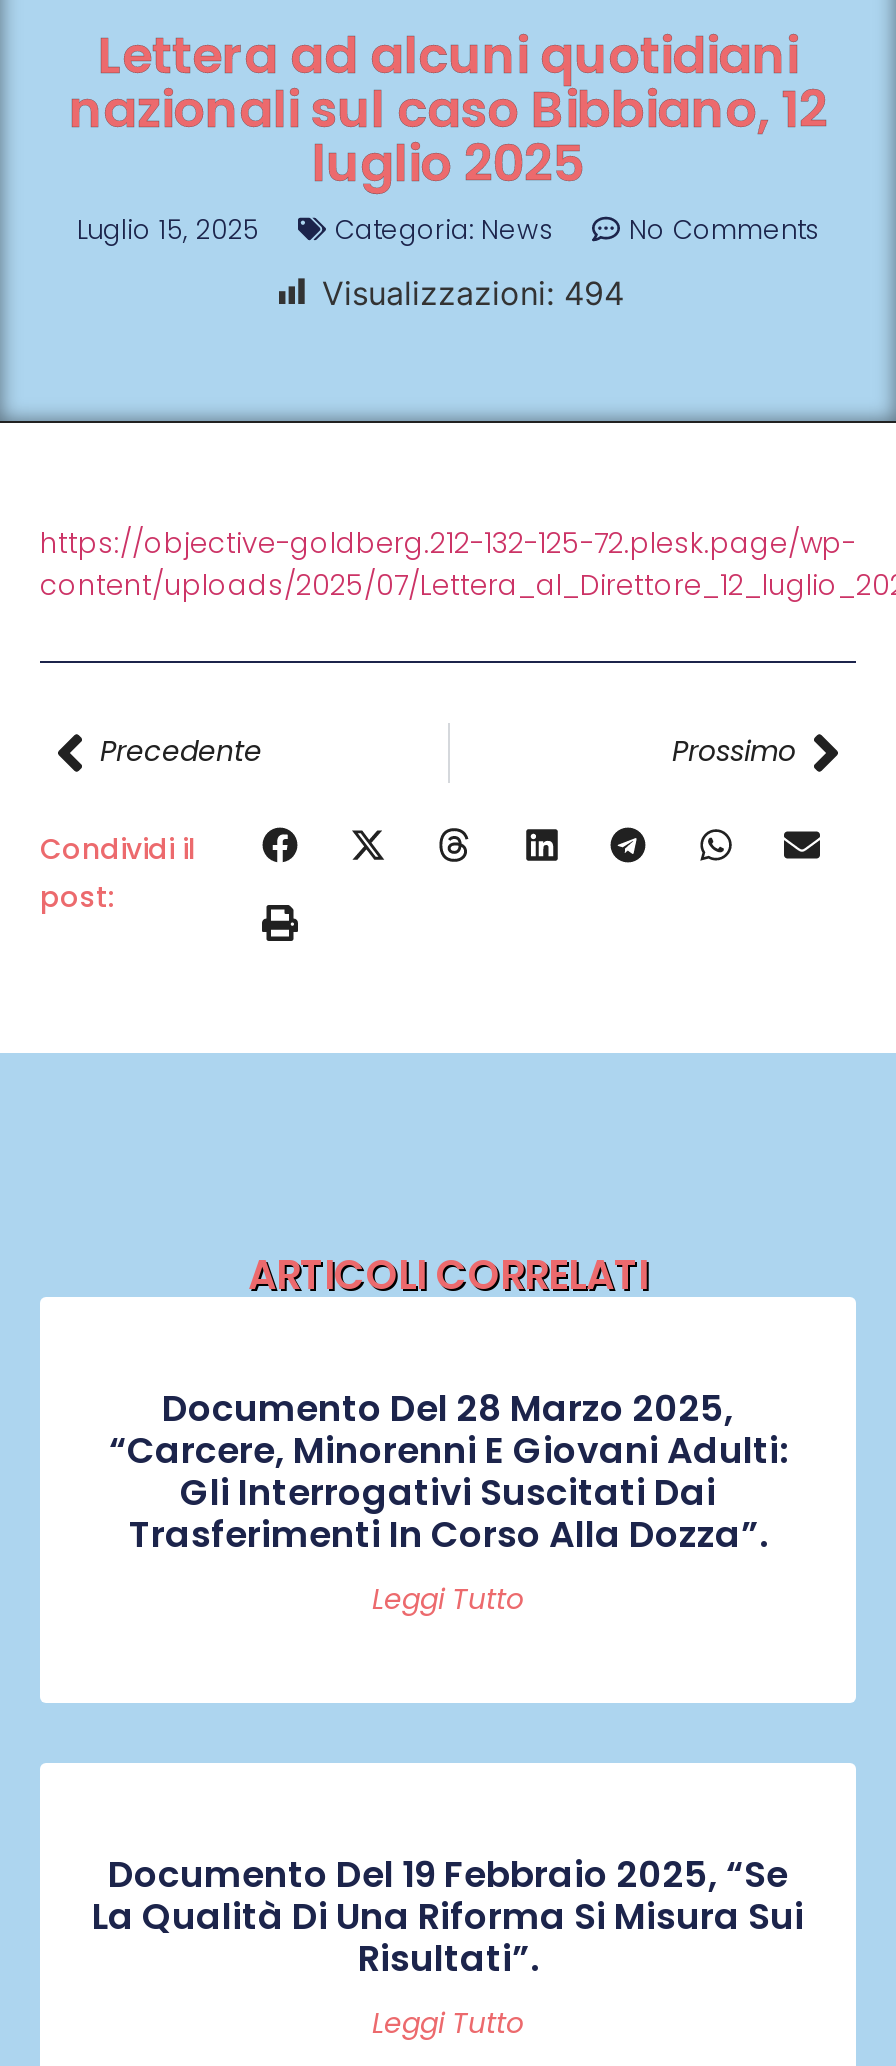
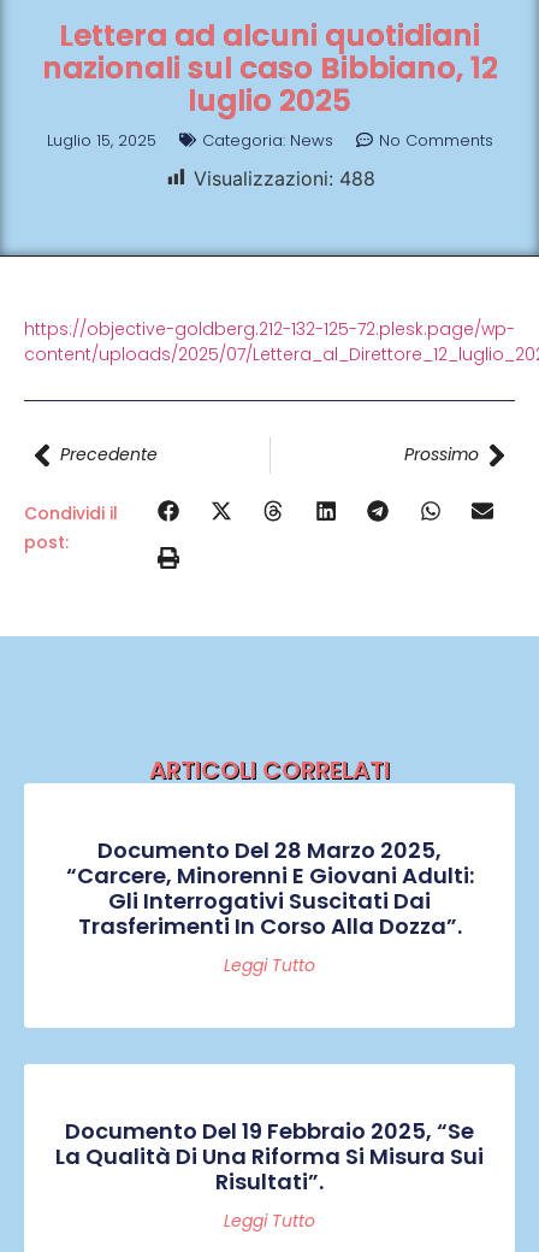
- Visualizzazioni: 494
+ Visualizzazioni: 488
